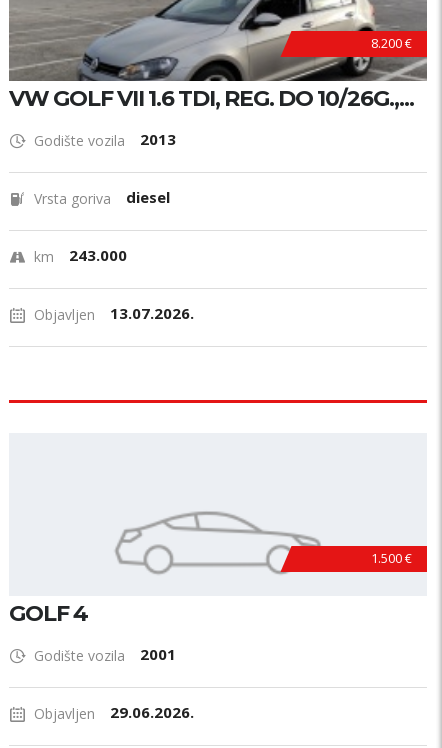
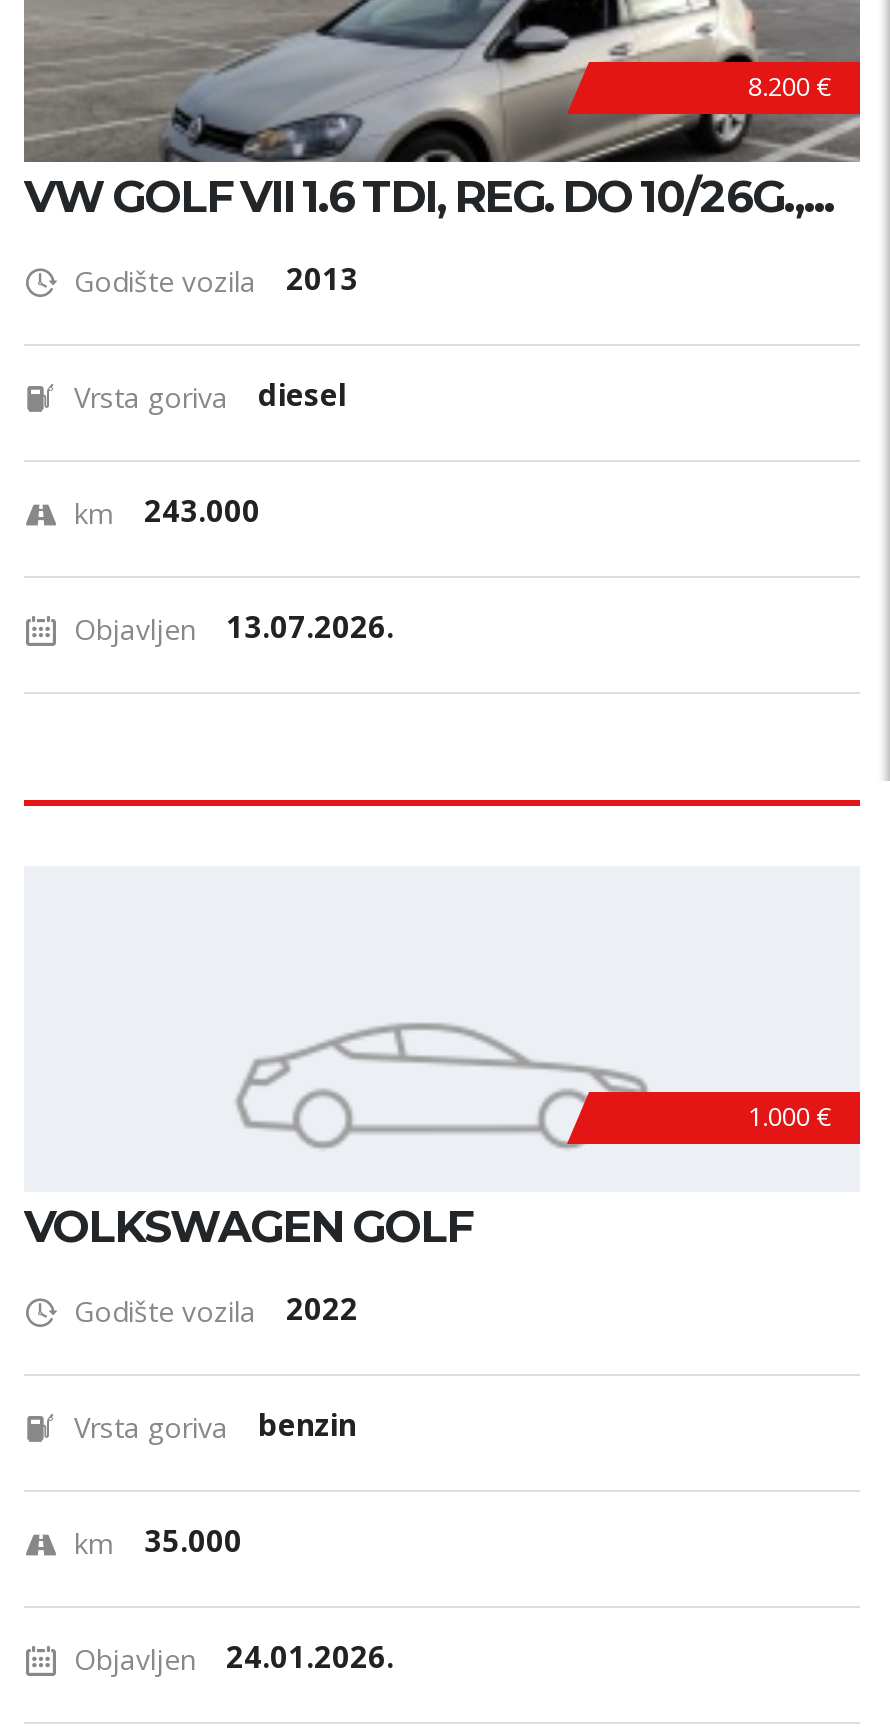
- 1.500 €
+ 1.000 €

- GOLF 4
+ VOLKSWAGEN GOLF

- 2001
+ 2022
+ Vrsta goriva
+ benzin
+ km
+ 35.000

- Objavljen 29.06.2026.
+ Objavljen 24.01.2026.
